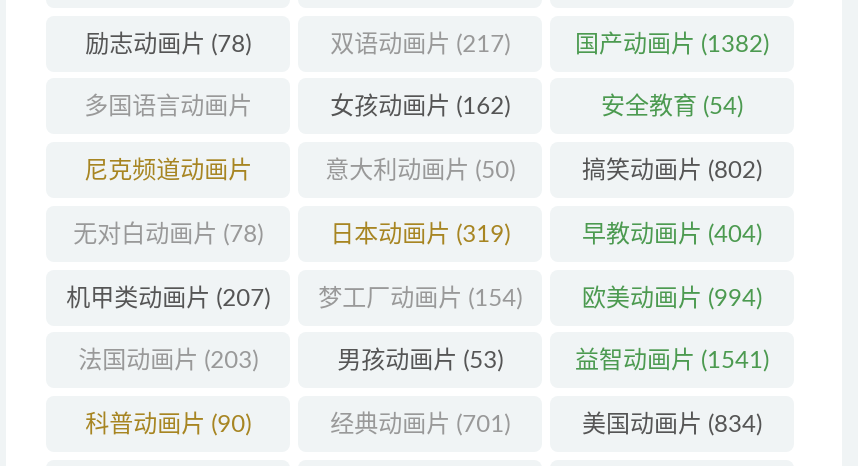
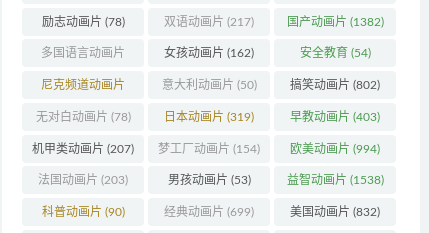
- 早教动画片(404)
+ 早教动画片(403)

- 益智动画片(1541)
+ 益智动画片(1538)

- 经典动画片(701)
+ 经典动画片(699)

- 美国动画片(834)
+ 美国动画片(832)
